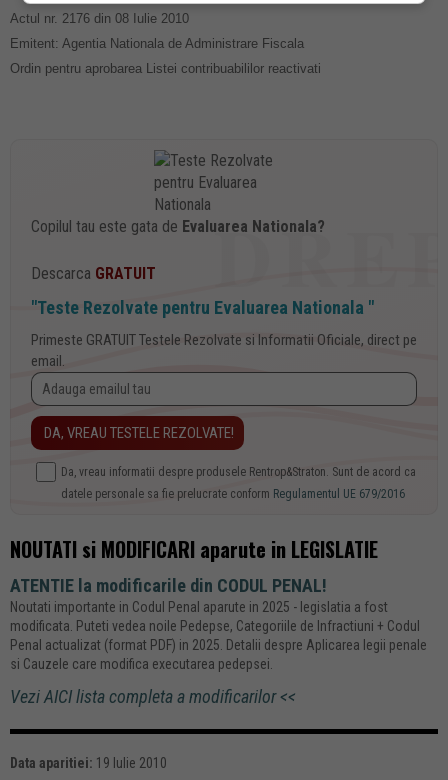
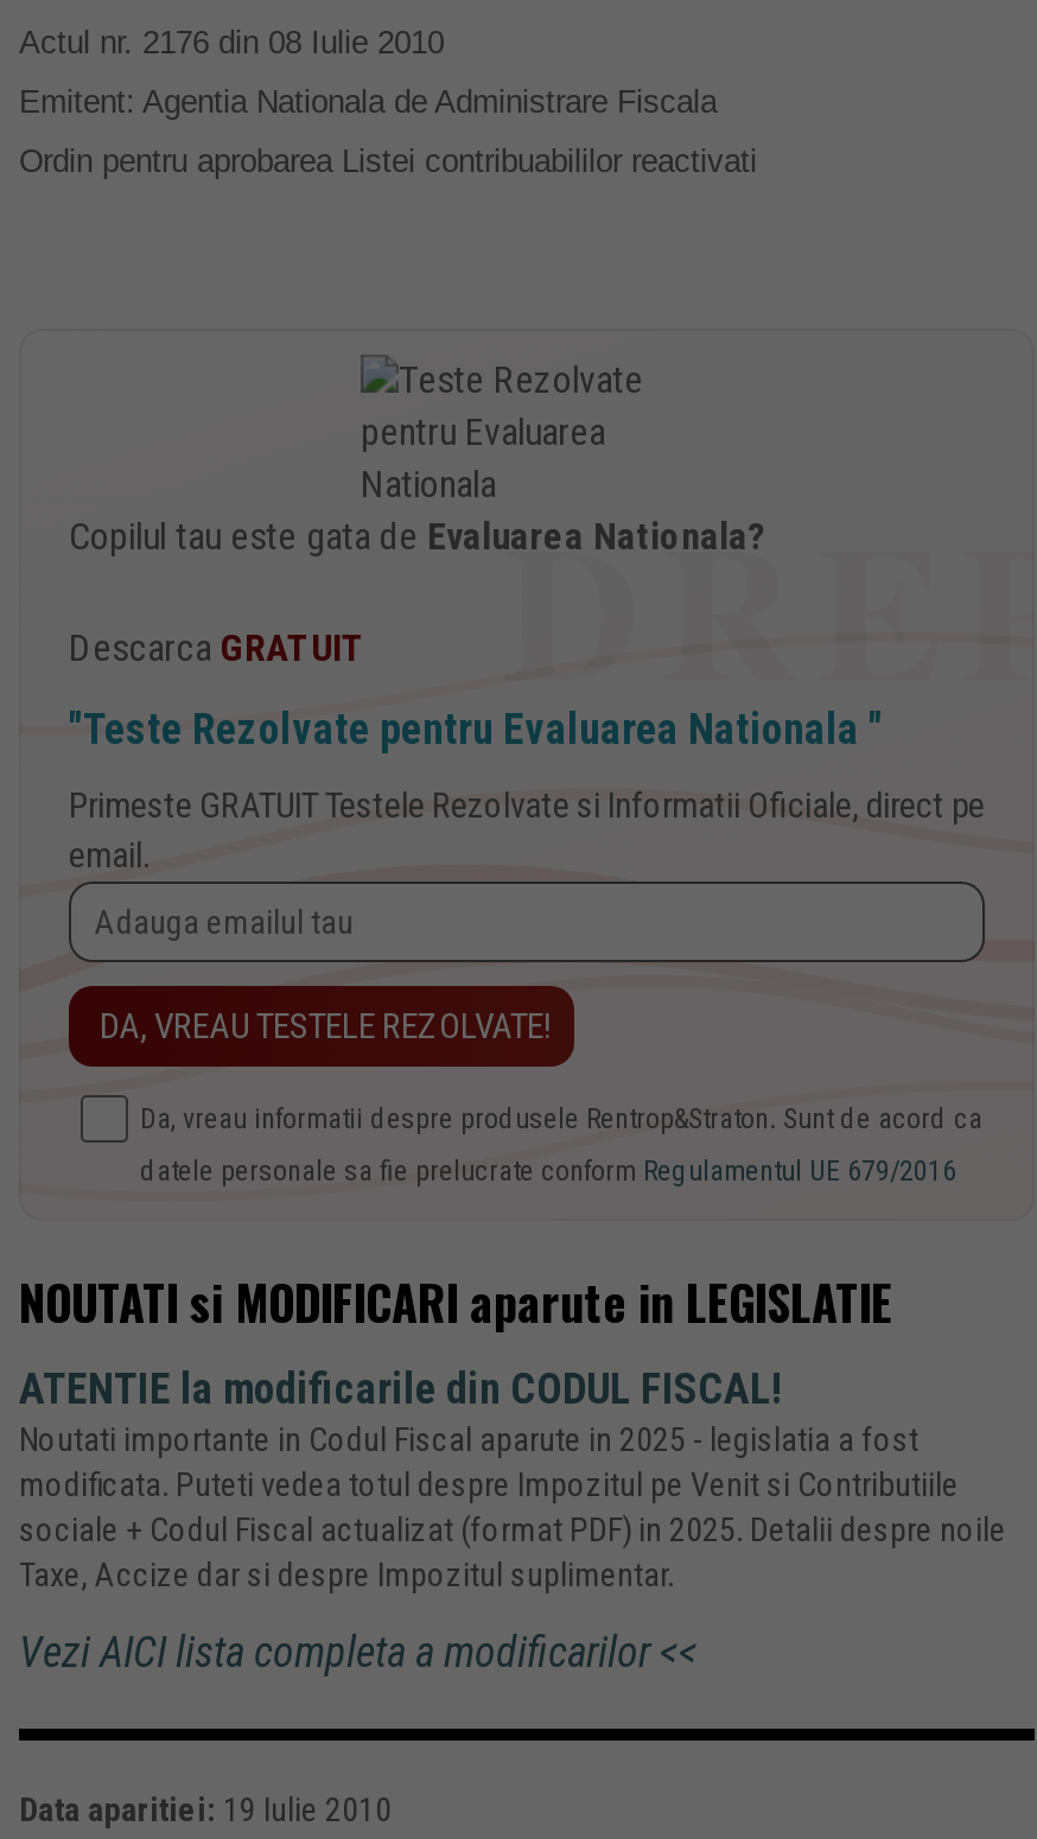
- ATENTIE la modificarile din CODUL PENAL!
- Noutati importante in Codul Penal aparute in 2025 - legislatia a fost
- modificata. Puteti vedea noile Pedepse, Categoriile de Infractiuni + Codul
- Penal actualizat (format PDF) in 2025. Detalii despre Aplicarea legii penale
- si Cauzele care modifica executarea pedepsei.
+ ATENTIE la modificarile din CODUL FISCAL!
+ Noutati importante in Codul Fiscal aparute in 2025 - legislatia a fost
+ modificata. Puteti vedea totul despre Impozitul pe Venit si Contributiile
+ sociale + Codul Fiscal actualizat (format PDF) in 2025. Detalii despre noile
+ Taxe, Accize dar si despre Impozitul suplimentar.
